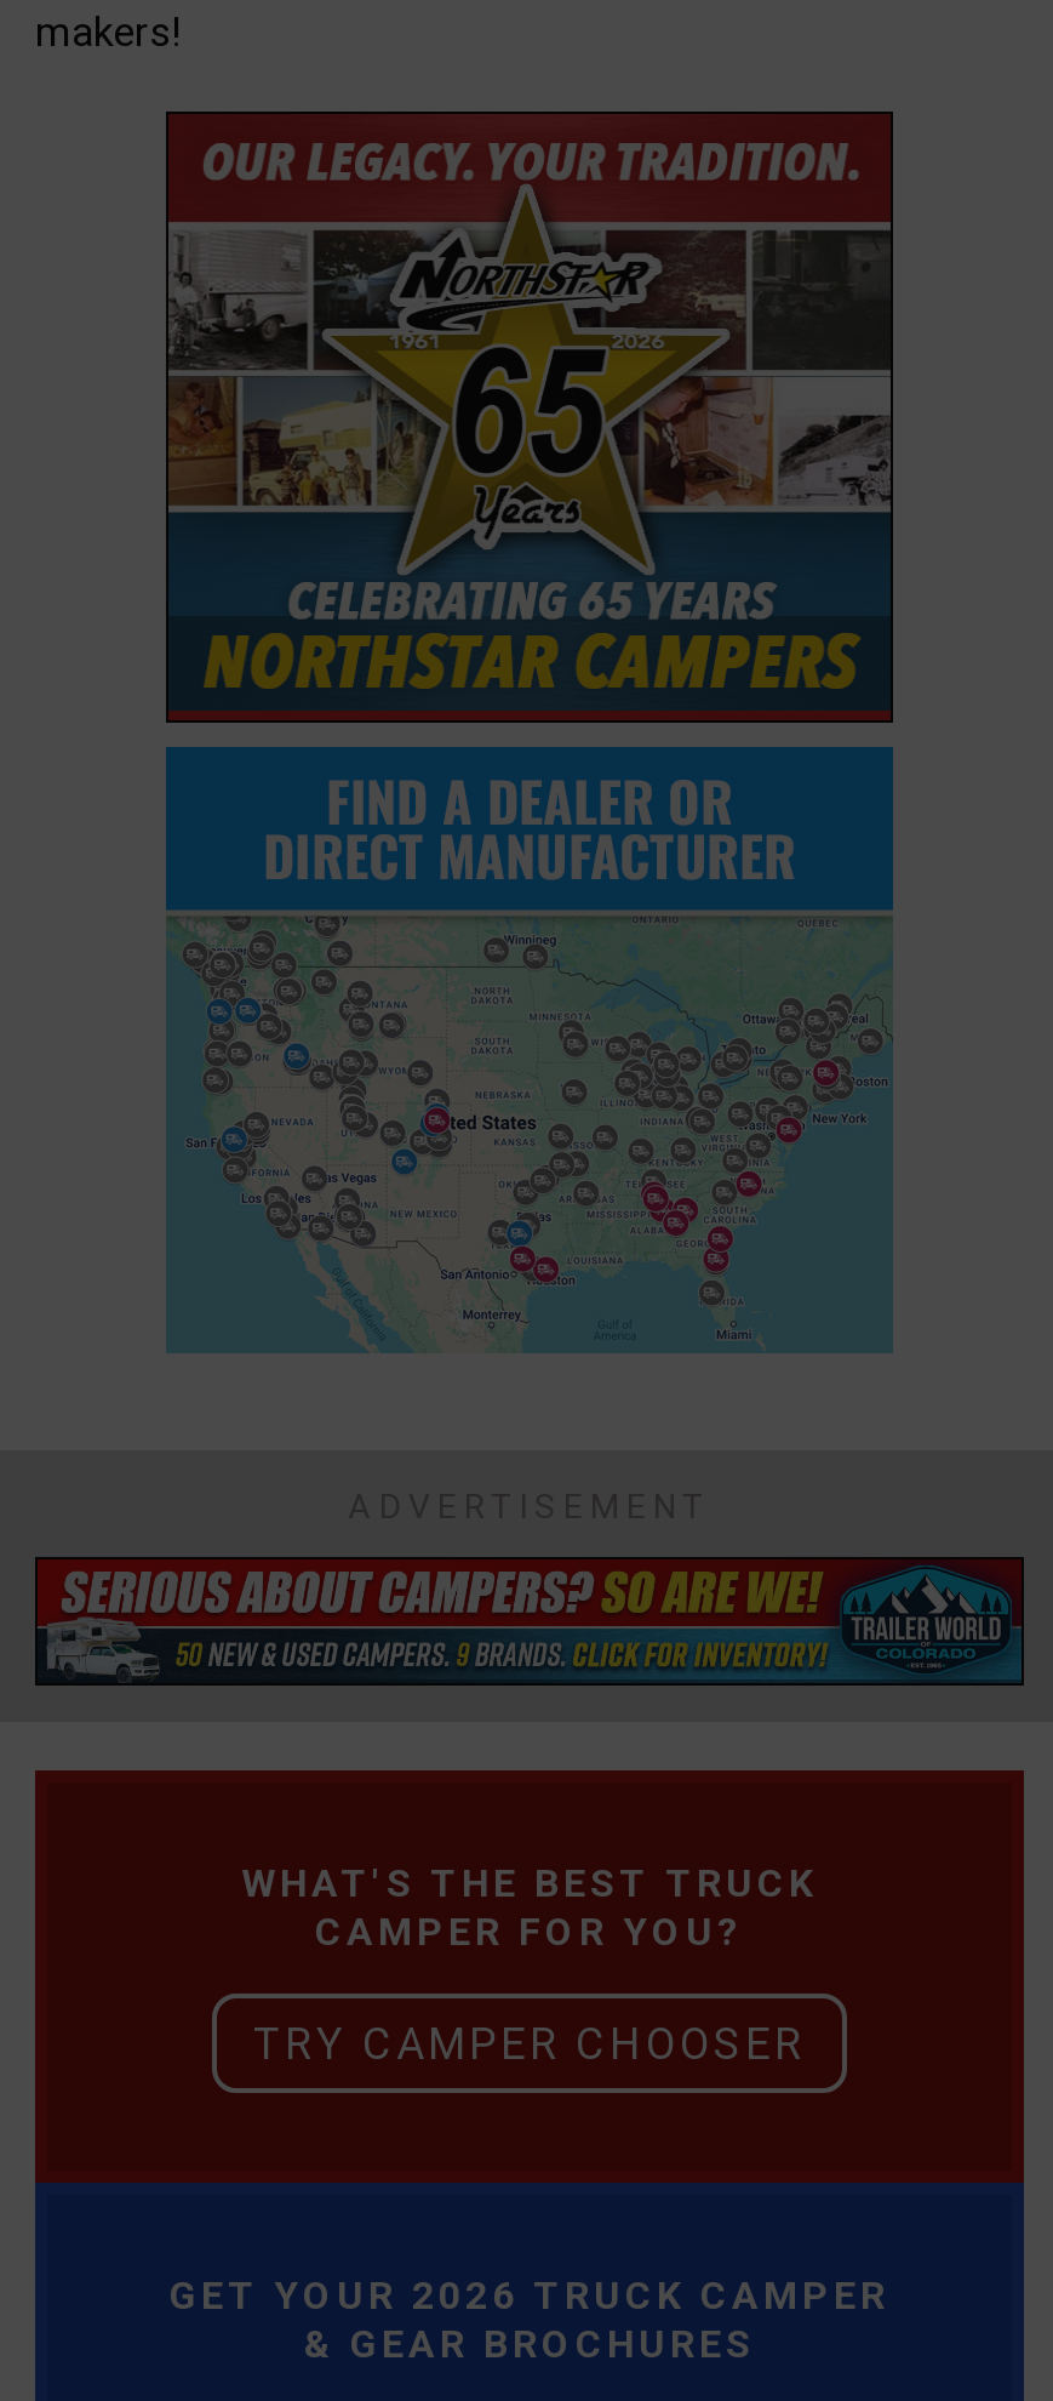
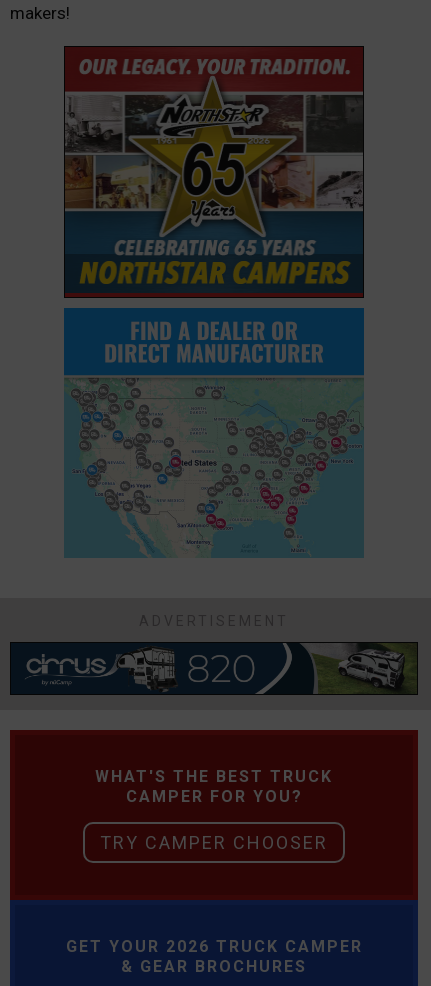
- [image]
+ [image]
